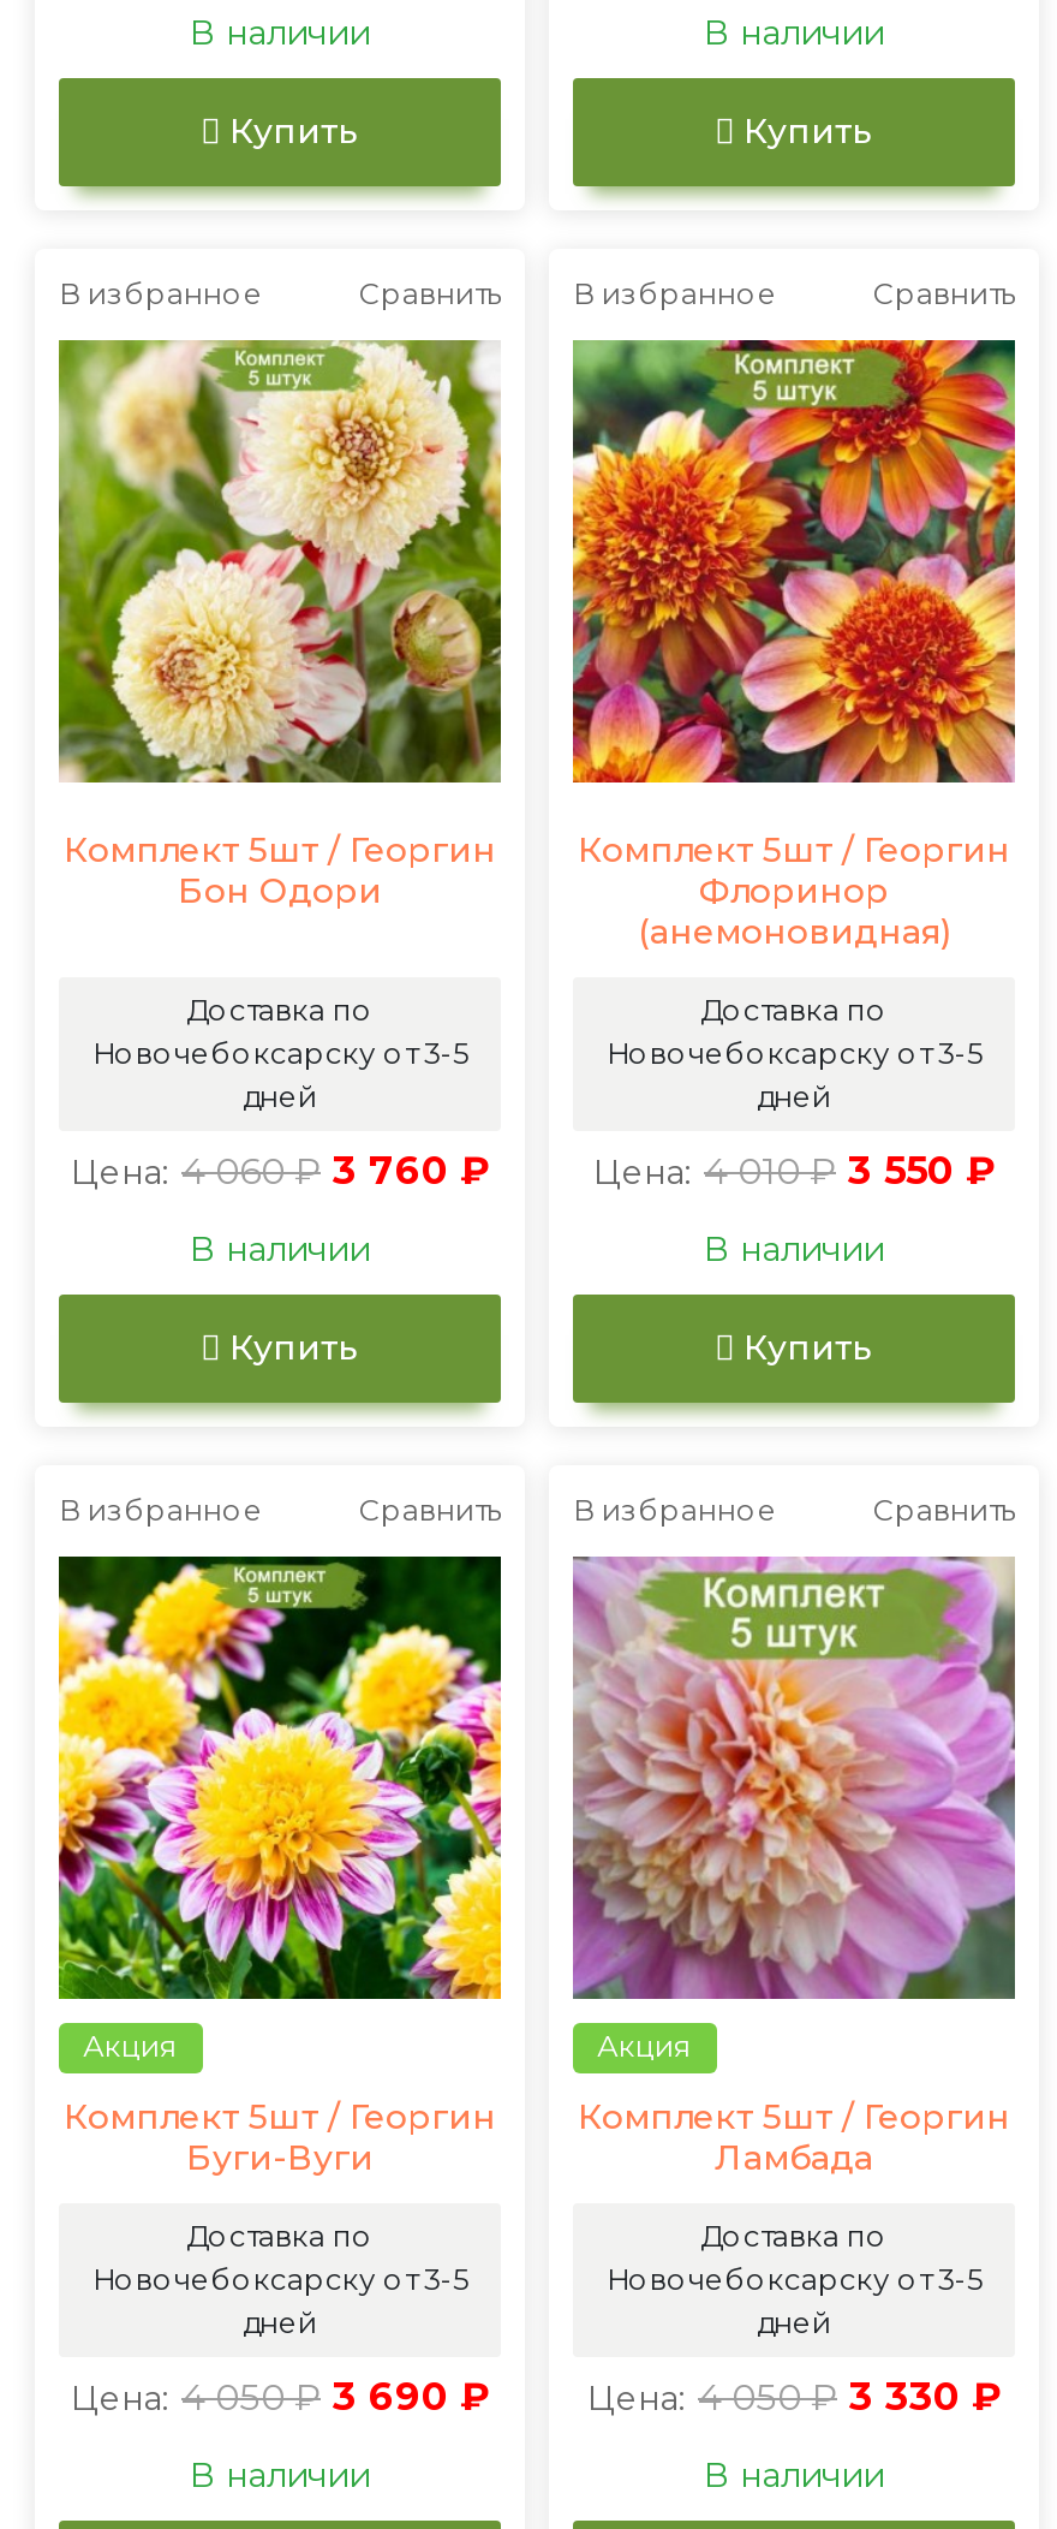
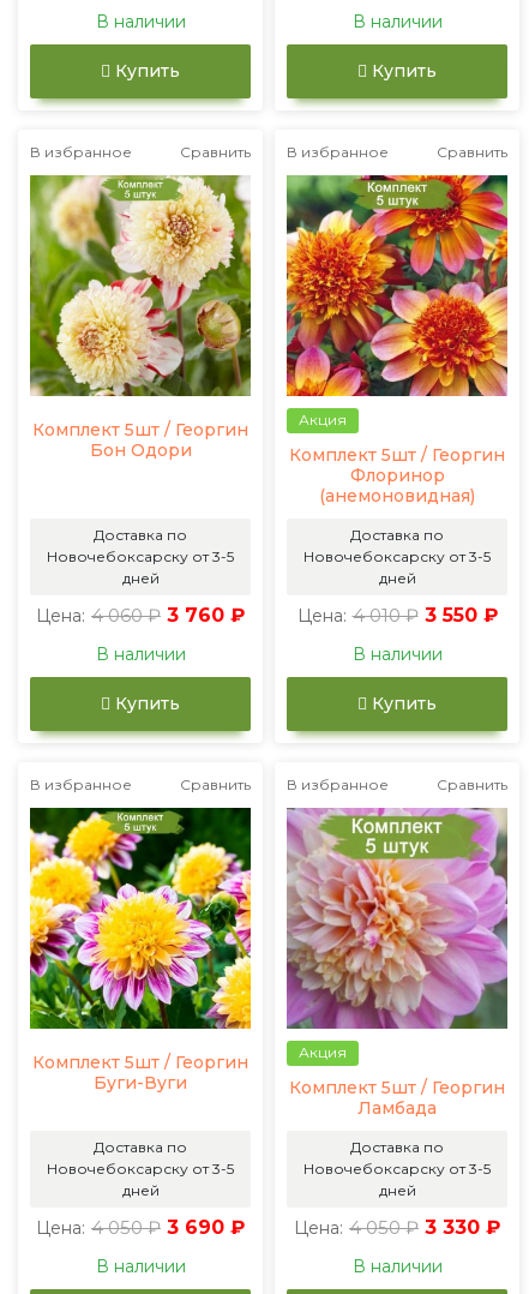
+ Акция

- Акция
